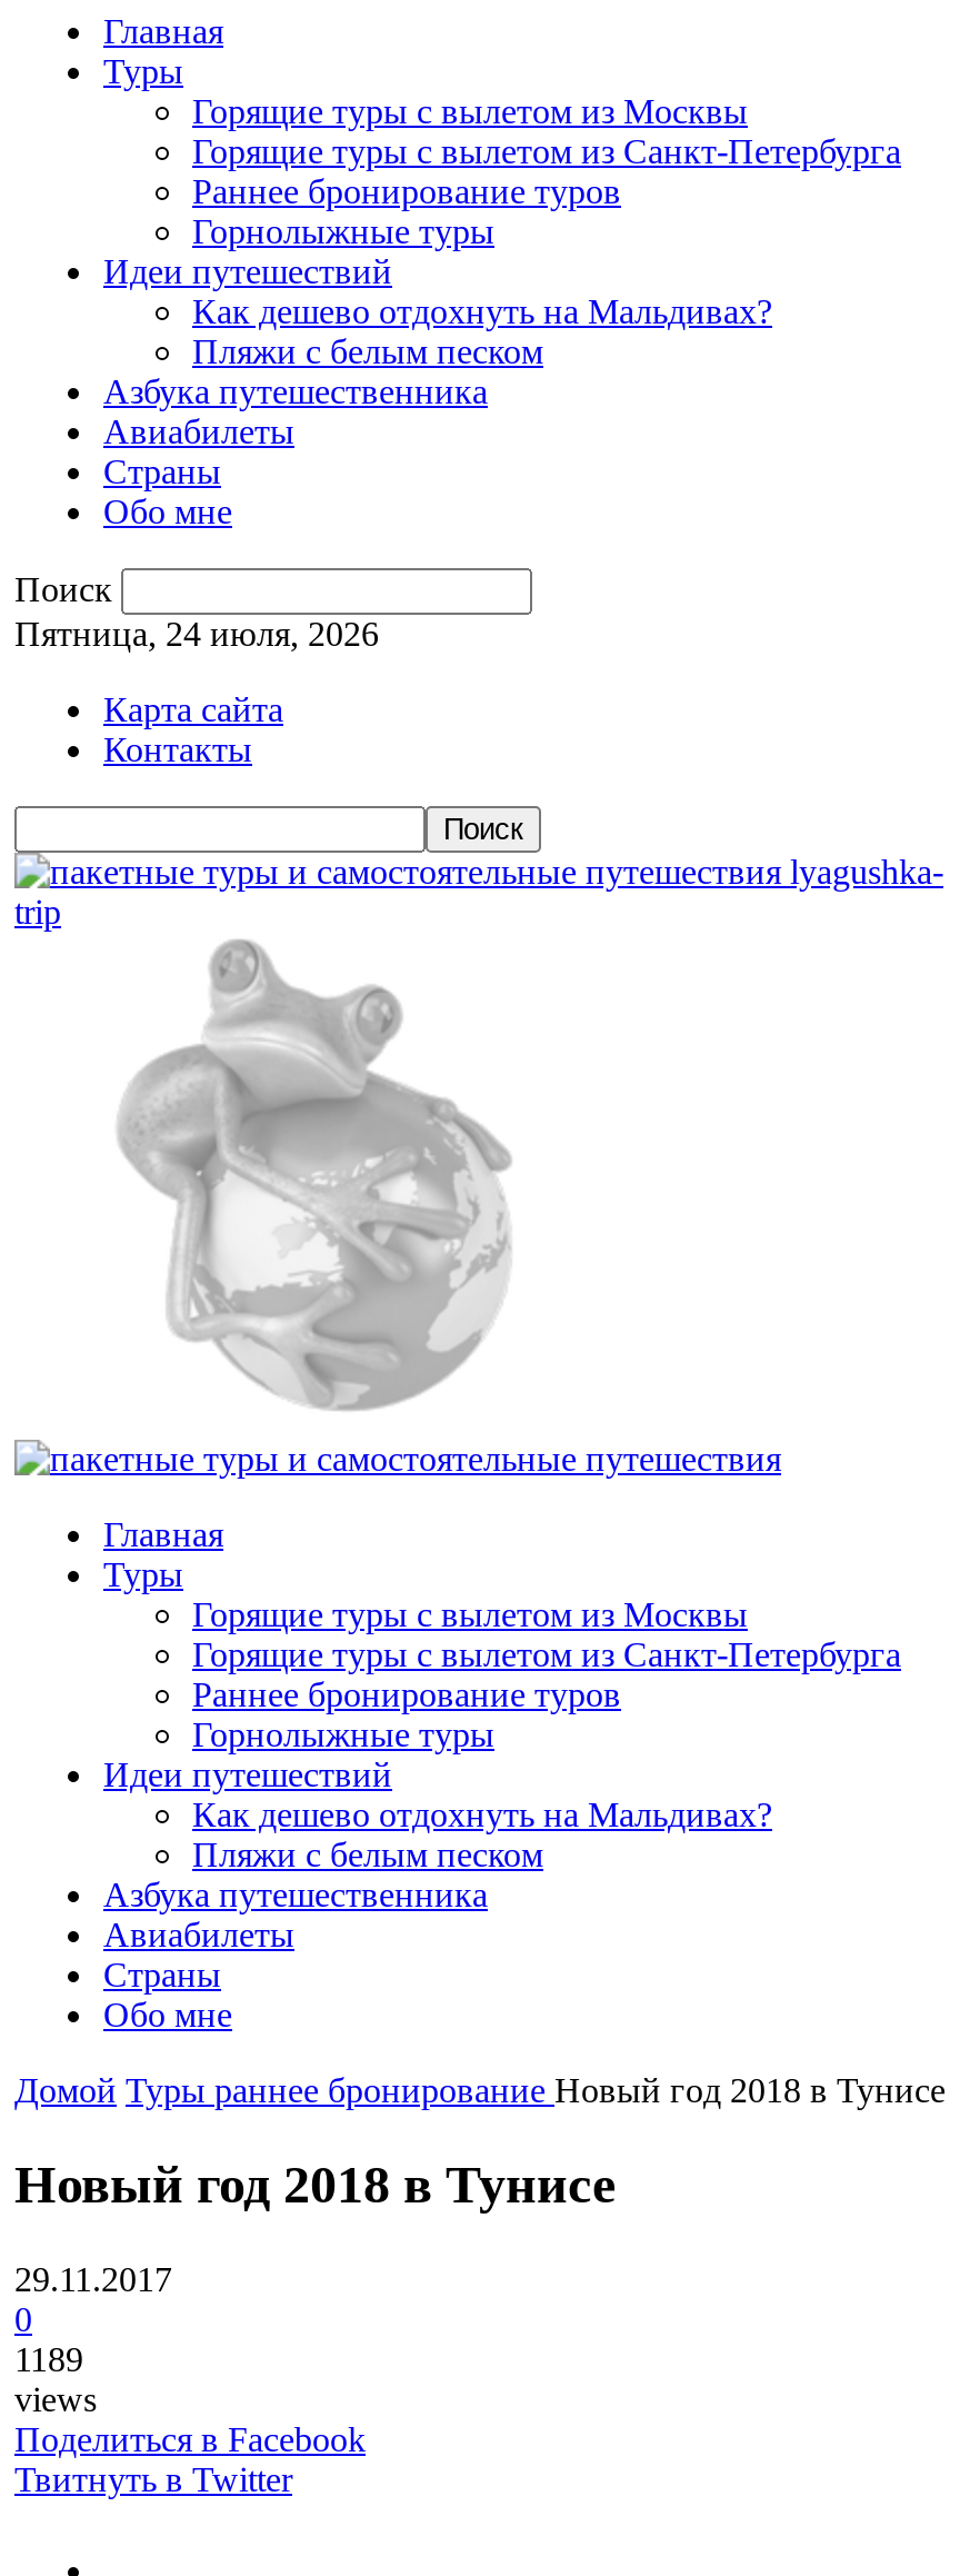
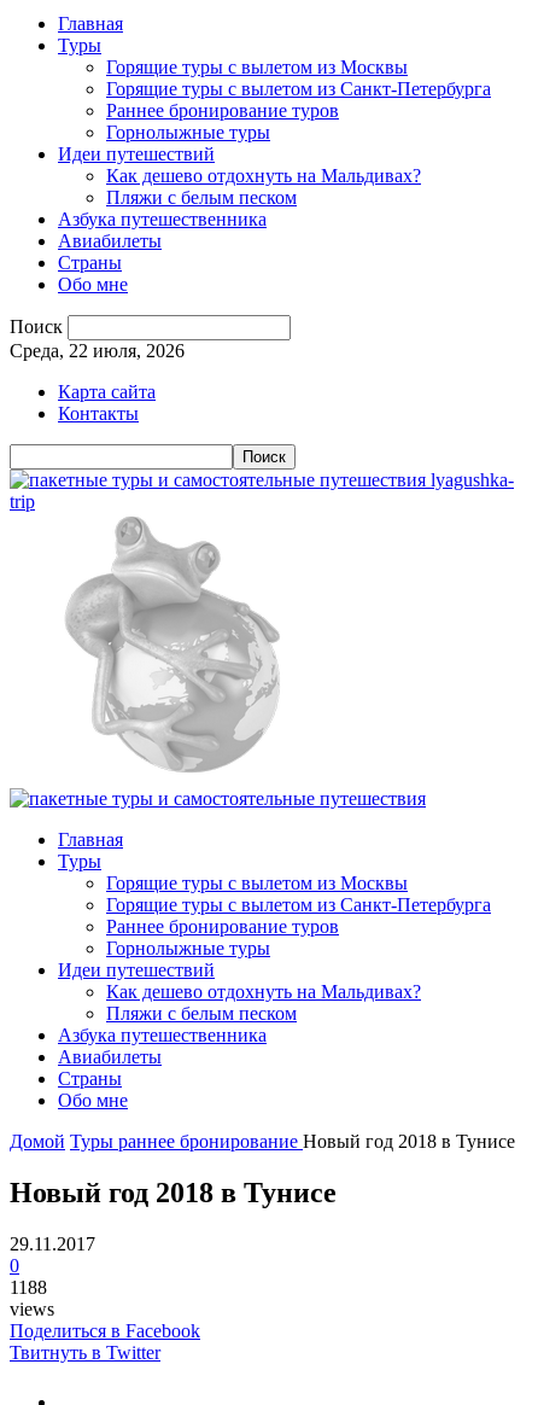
- Пятница, 24 июля, 2026
+ Среда, 22 июля, 2026

- 1189
+ 1188
